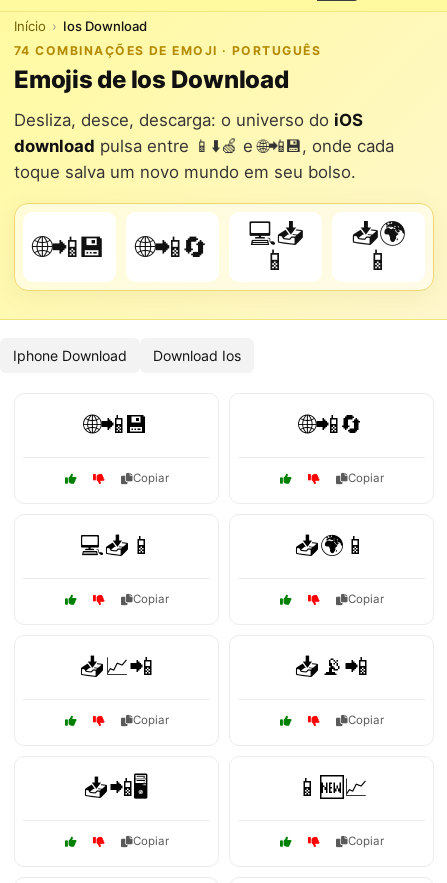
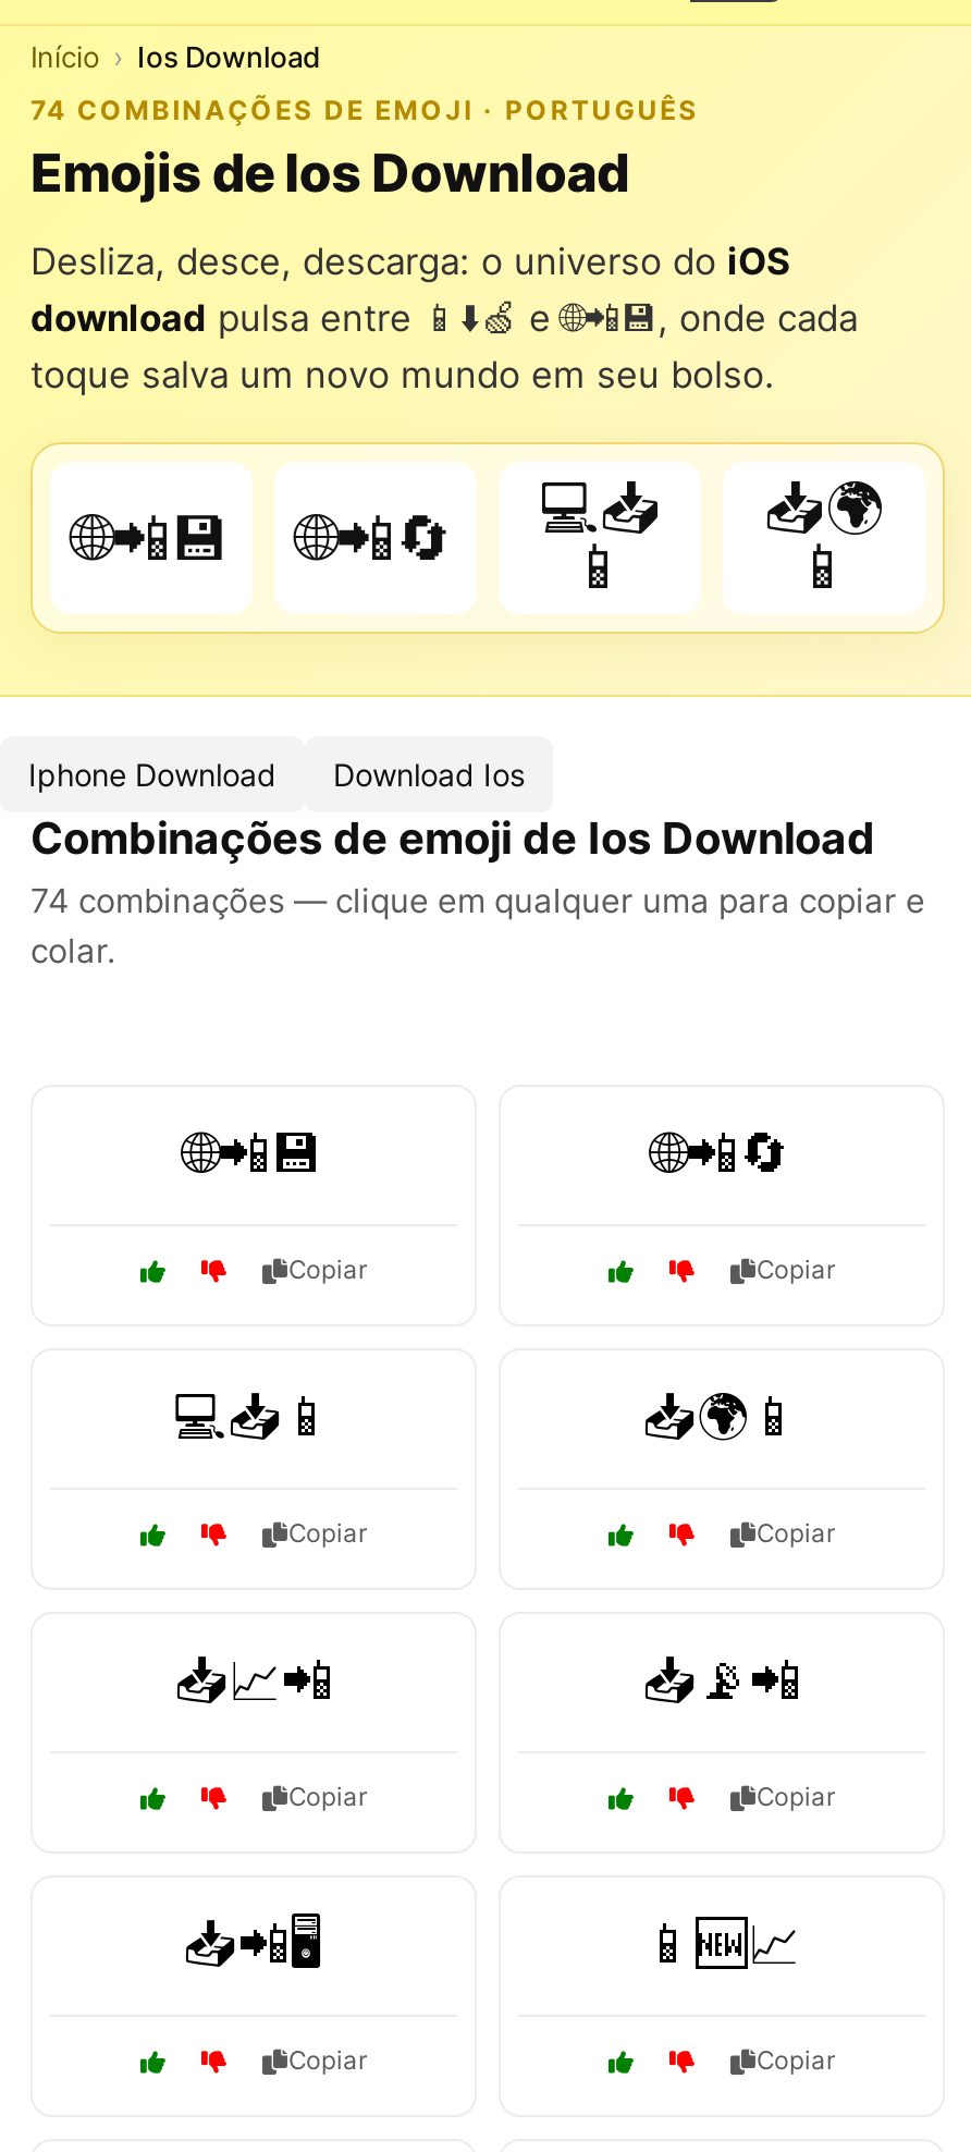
+ Combinações de emoji de Ios Download
+ 74 combinações — clique em qualquer uma para copiar e
+ colar.
